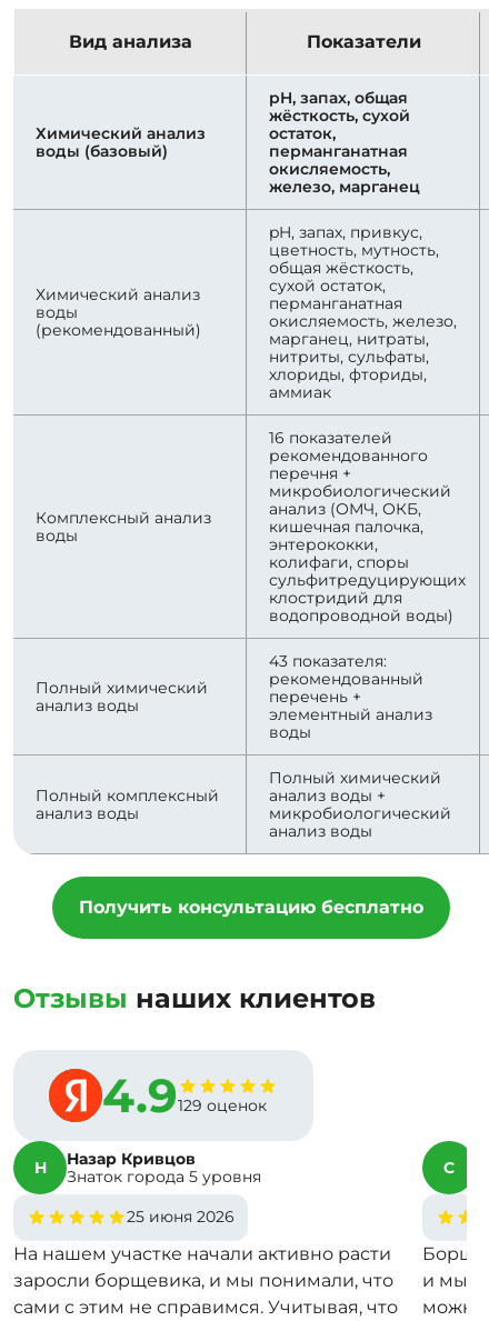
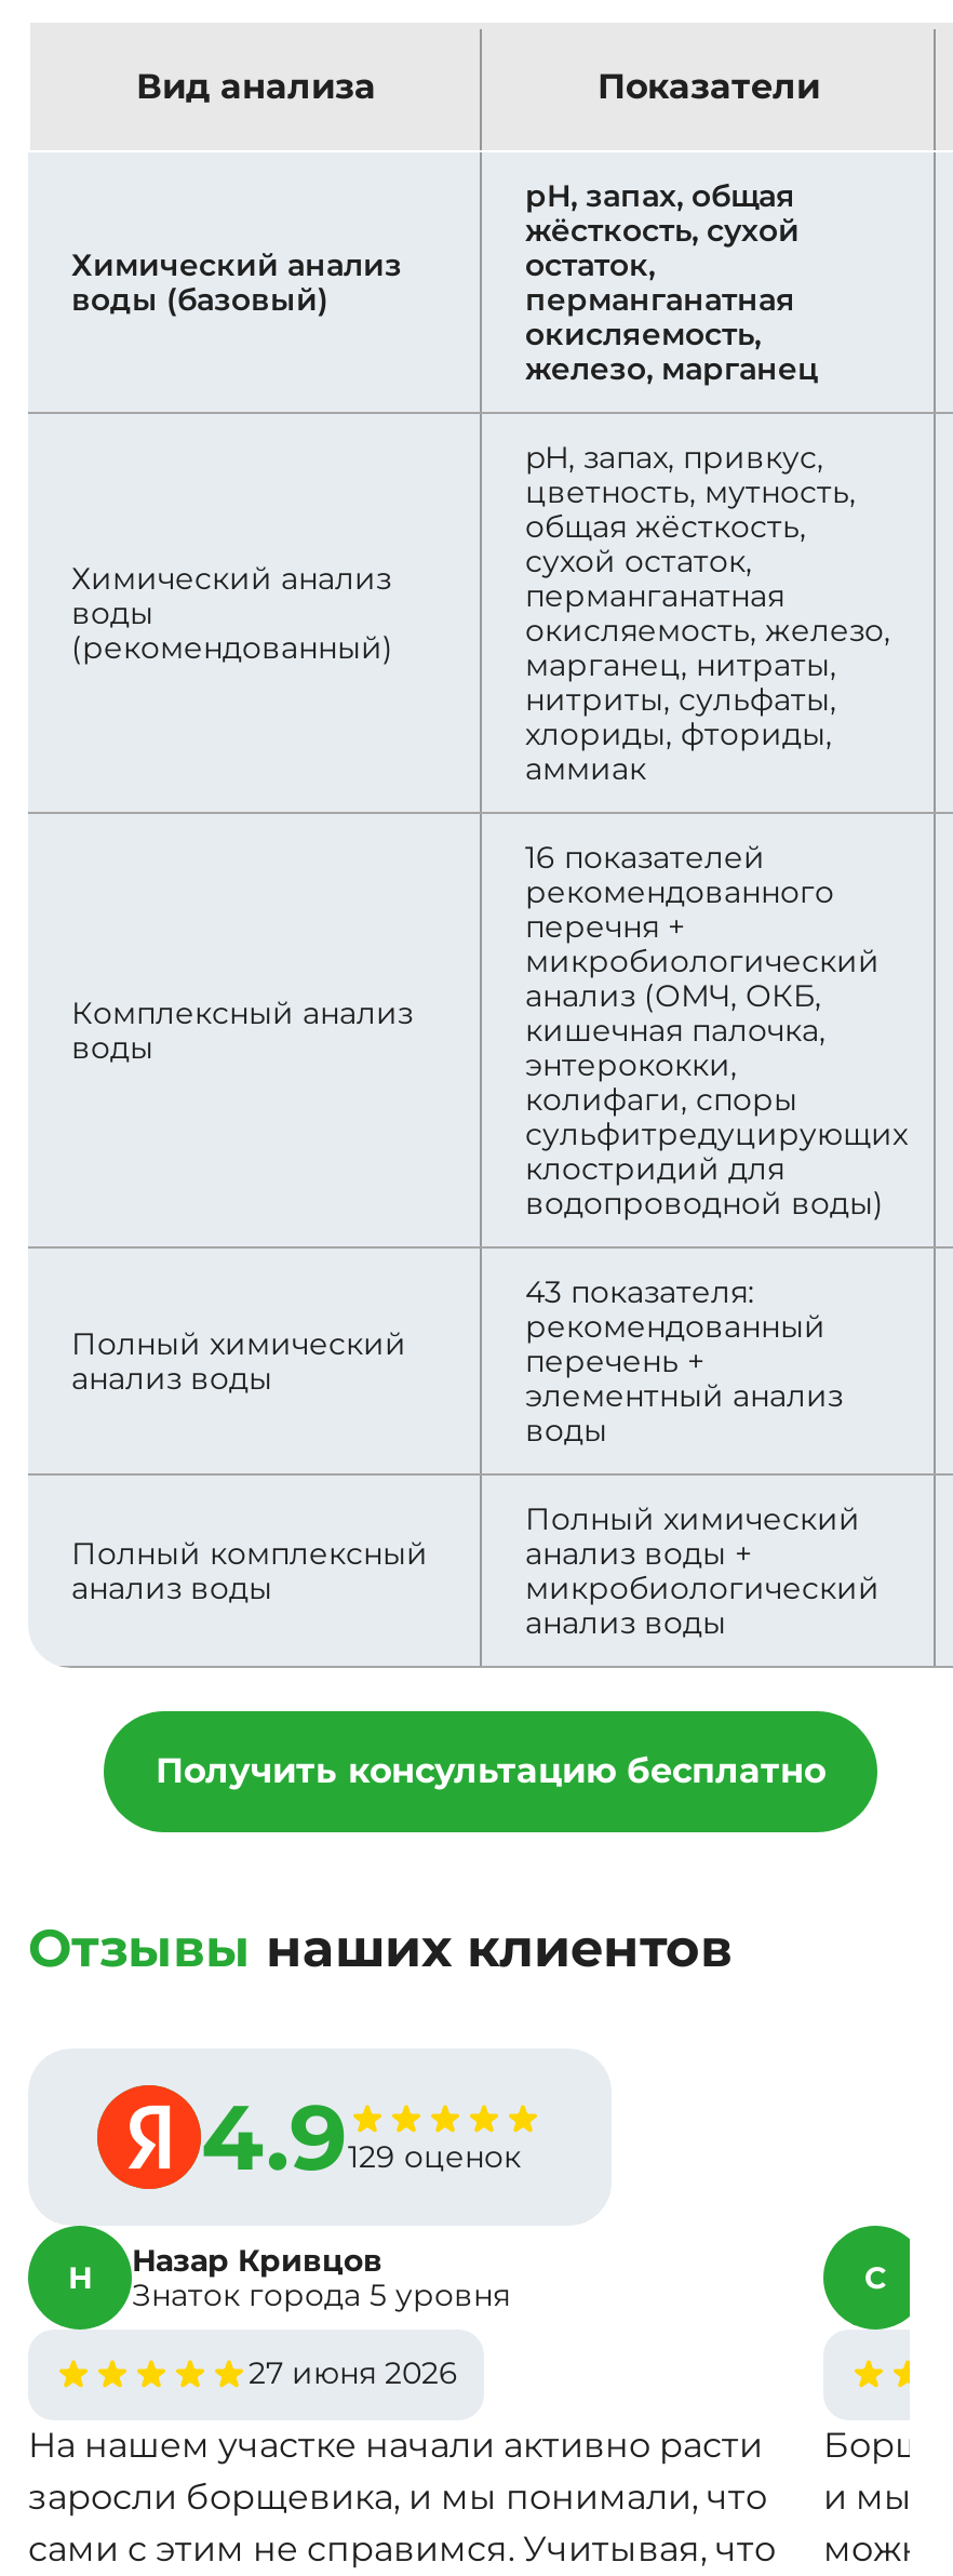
- 25 июня 2026
+ 27 июня 2026
